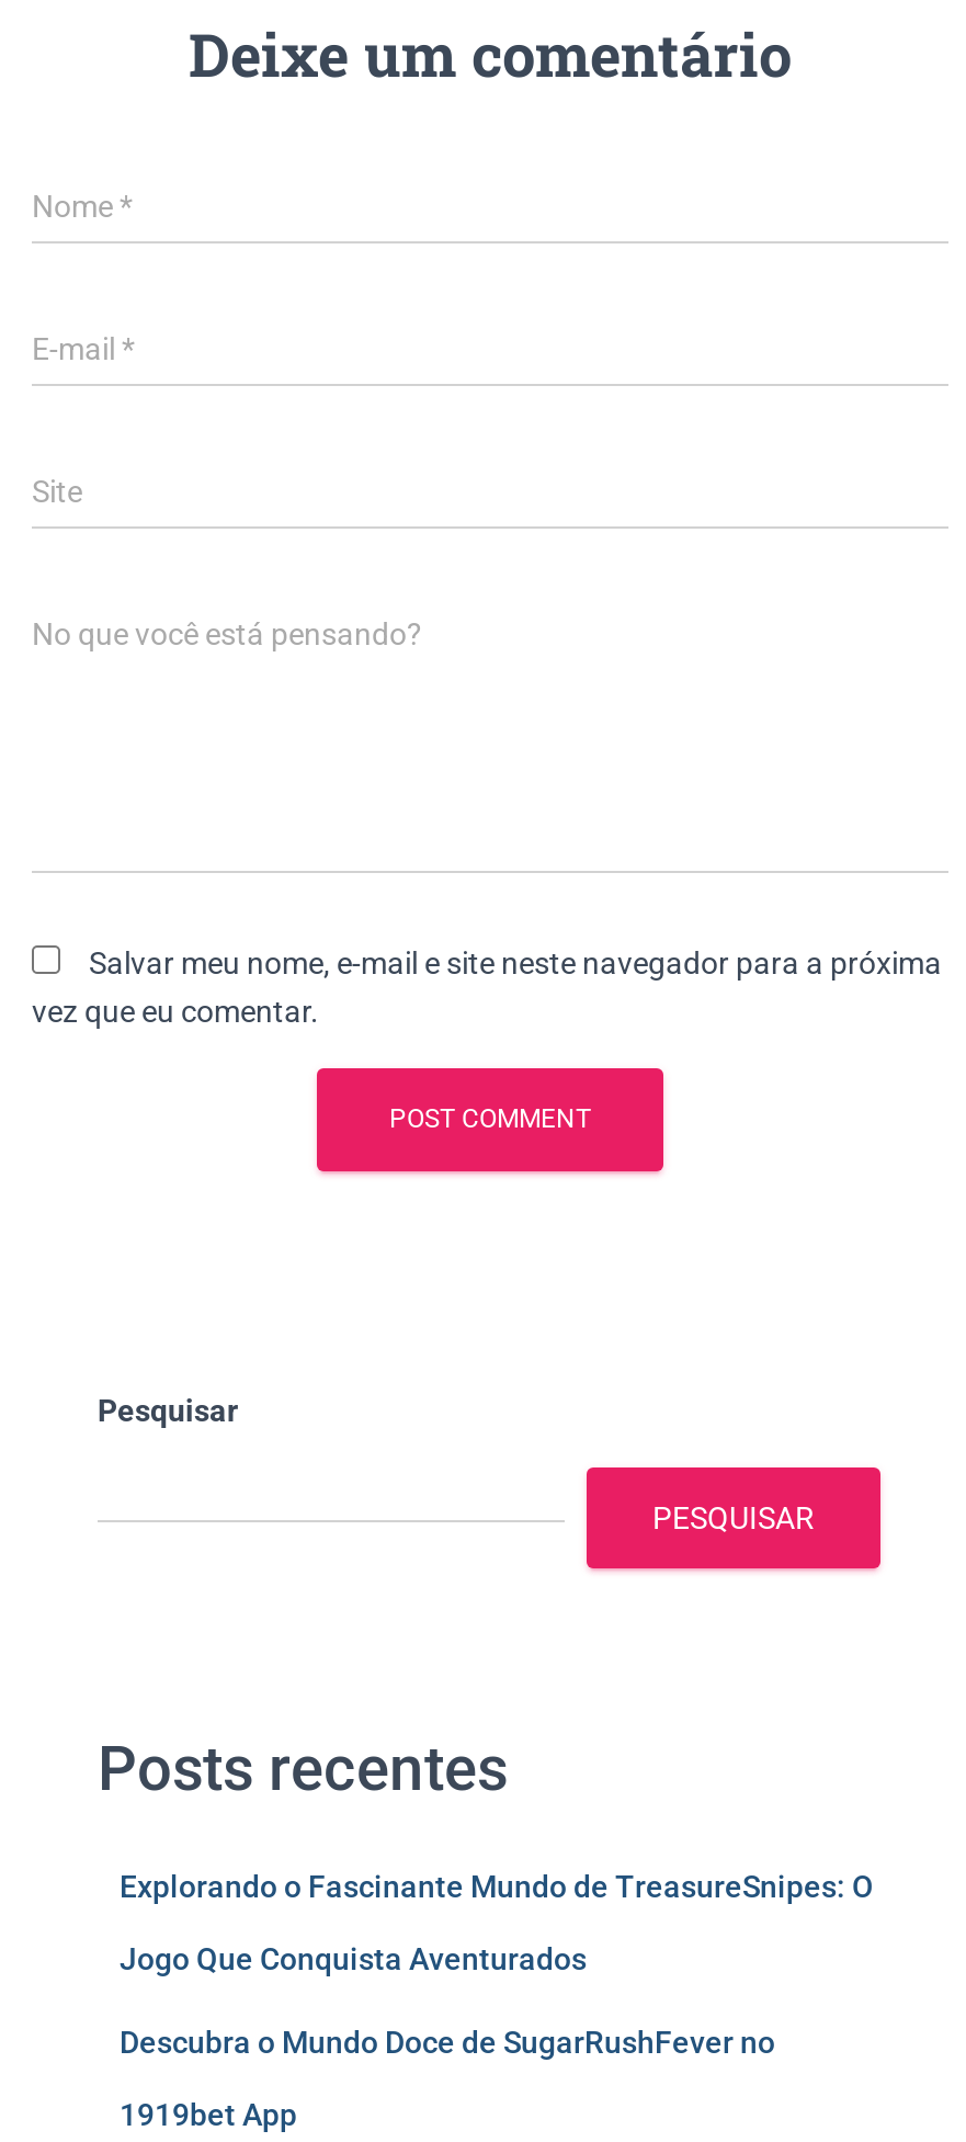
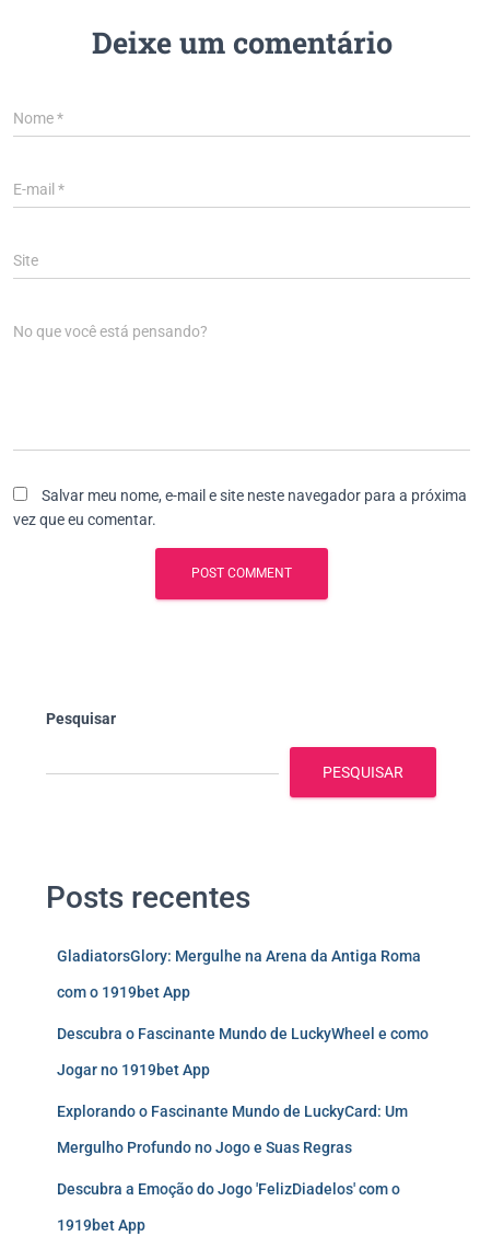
- Explorando o Fascinante Mundo de TreasureSnipes: O
- Jogo Que Conquista Aventurados
- Descubra o Mundo Doce de SugarRushFever no
+ GladiatorsGlory: Mergulhe na Arena da Antiga Roma
+ com o 1919bet App
+ Descubra o Fascinante Mundo de LuckyWheel e como
+ Jogar no 1919bet App
+ Explorando o Fascinante Mundo de LuckyCard: Um
+ Mergulho Profundo no Jogo e Suas Regras
+ Descubra a Emoção do Jogo 'FelizDiadelos' com o
